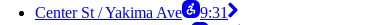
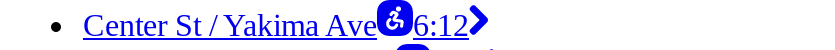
- Center St / Yakima Ave 9:31
+ Center St / Yakima Ave 6:12
